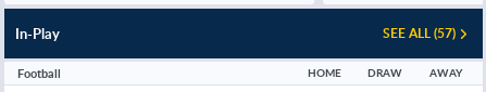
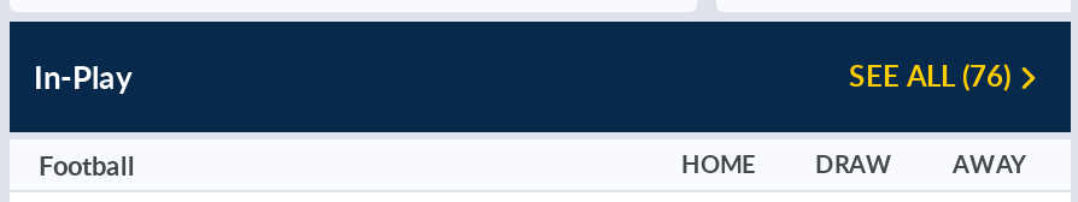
- SEE ALL (57)
+ SEE ALL (76)
